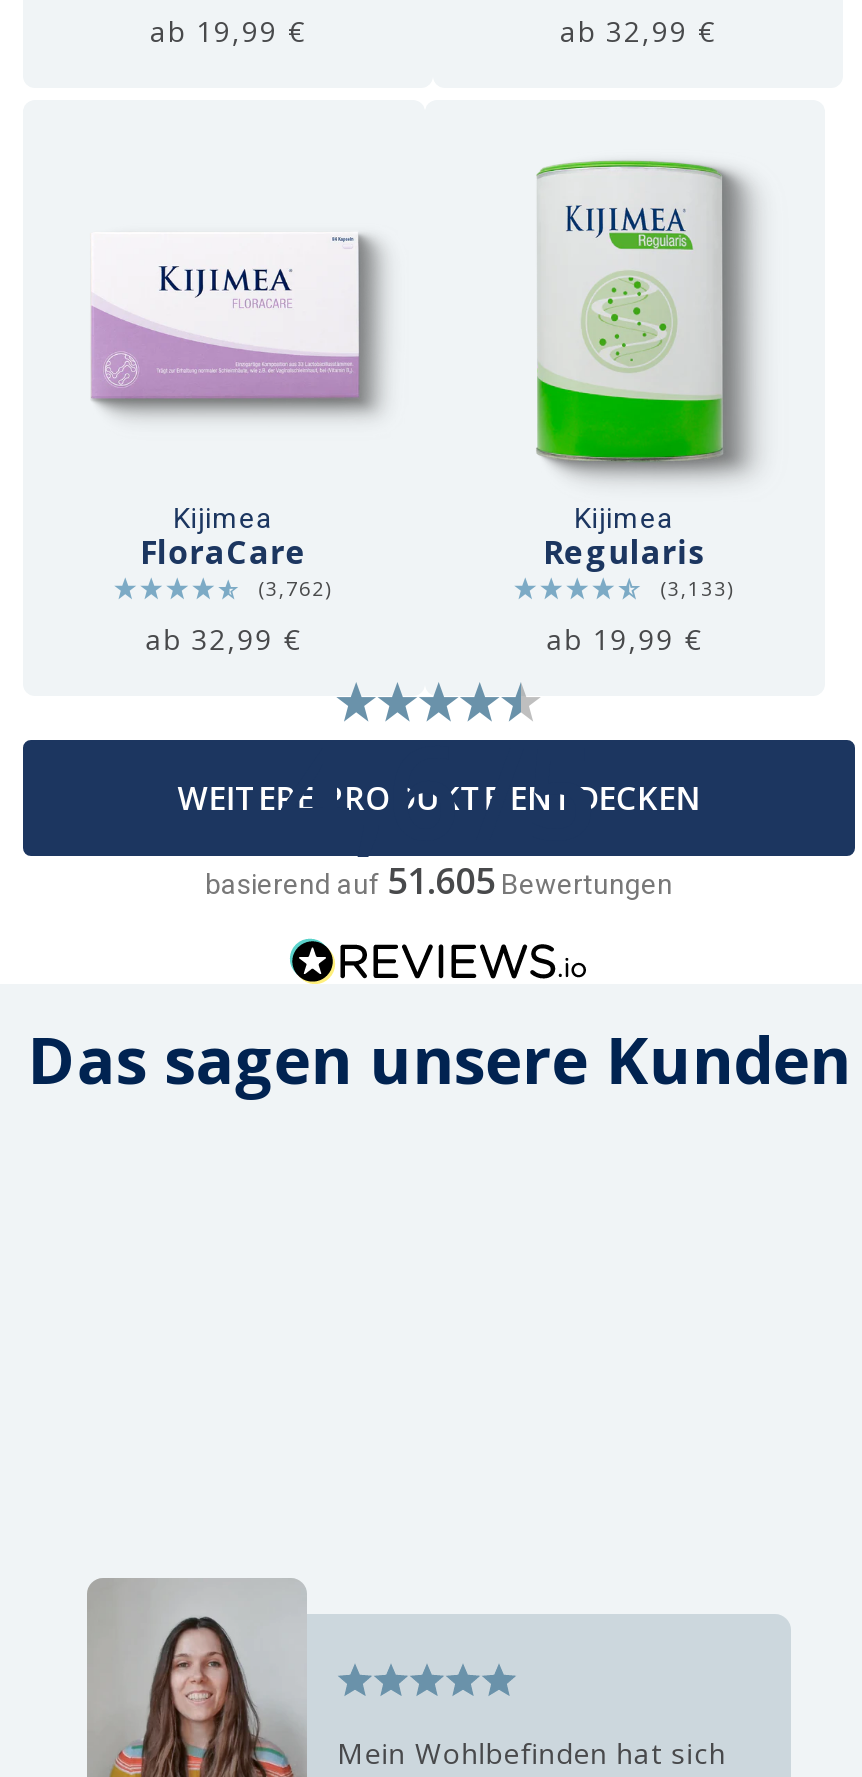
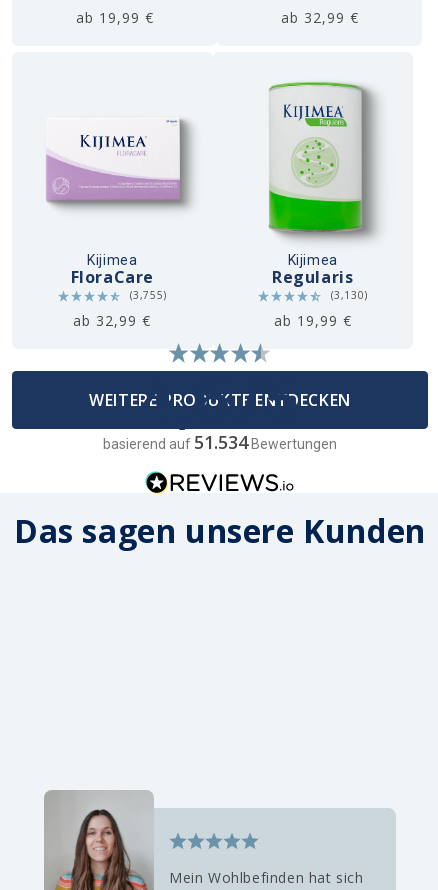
- (3,762)
+ (3,755)

- (3,133)
+ (3,130)

- basierend auf51.605Bewertungen
+ basierend auf51.534Bewertungen
